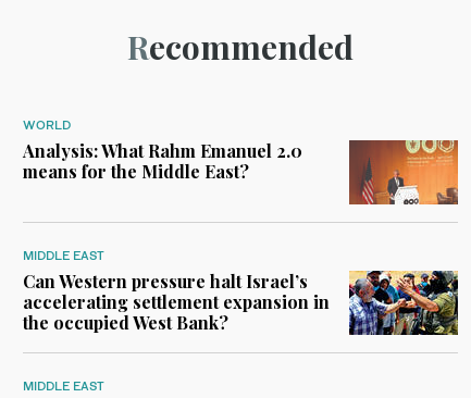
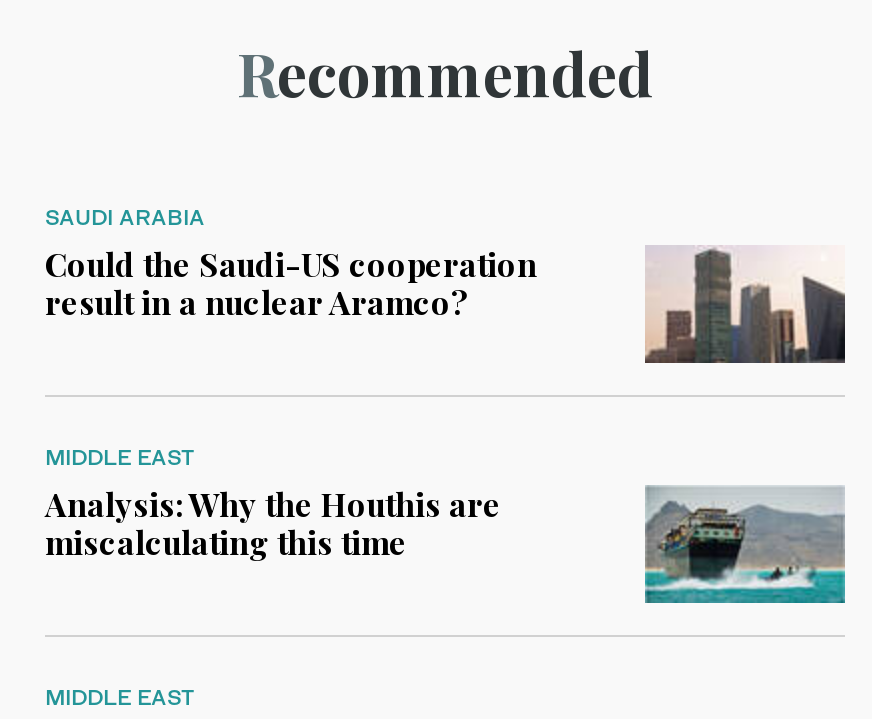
- WORLD
- Analysis: What Rahm Emanuel 2.0
- means for the Middle East?
+ SAUDI ARABIA
+ Could the Saudi-US cooperation
+ result in a nuclear Aramco?

- [image]
+ [image]

- Can Western pressure halt Israel’s
- accelerating settlement expansion in
- the occupied West Bank?
+ Analysis: Why the Houthis are
+ miscalculating this time

- [image]
+ [image]
